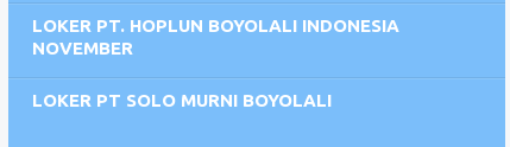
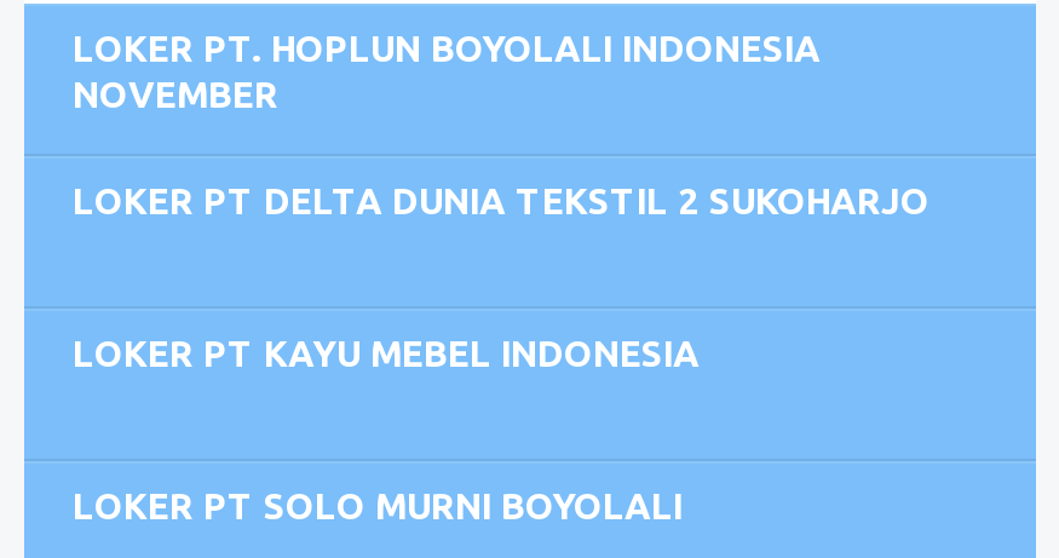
+ LOKER PT DELTA DUNIA TEKSTIL 2 SUKOHARJO

+ LOKER PT KAYU MEBEL INDONESIA
